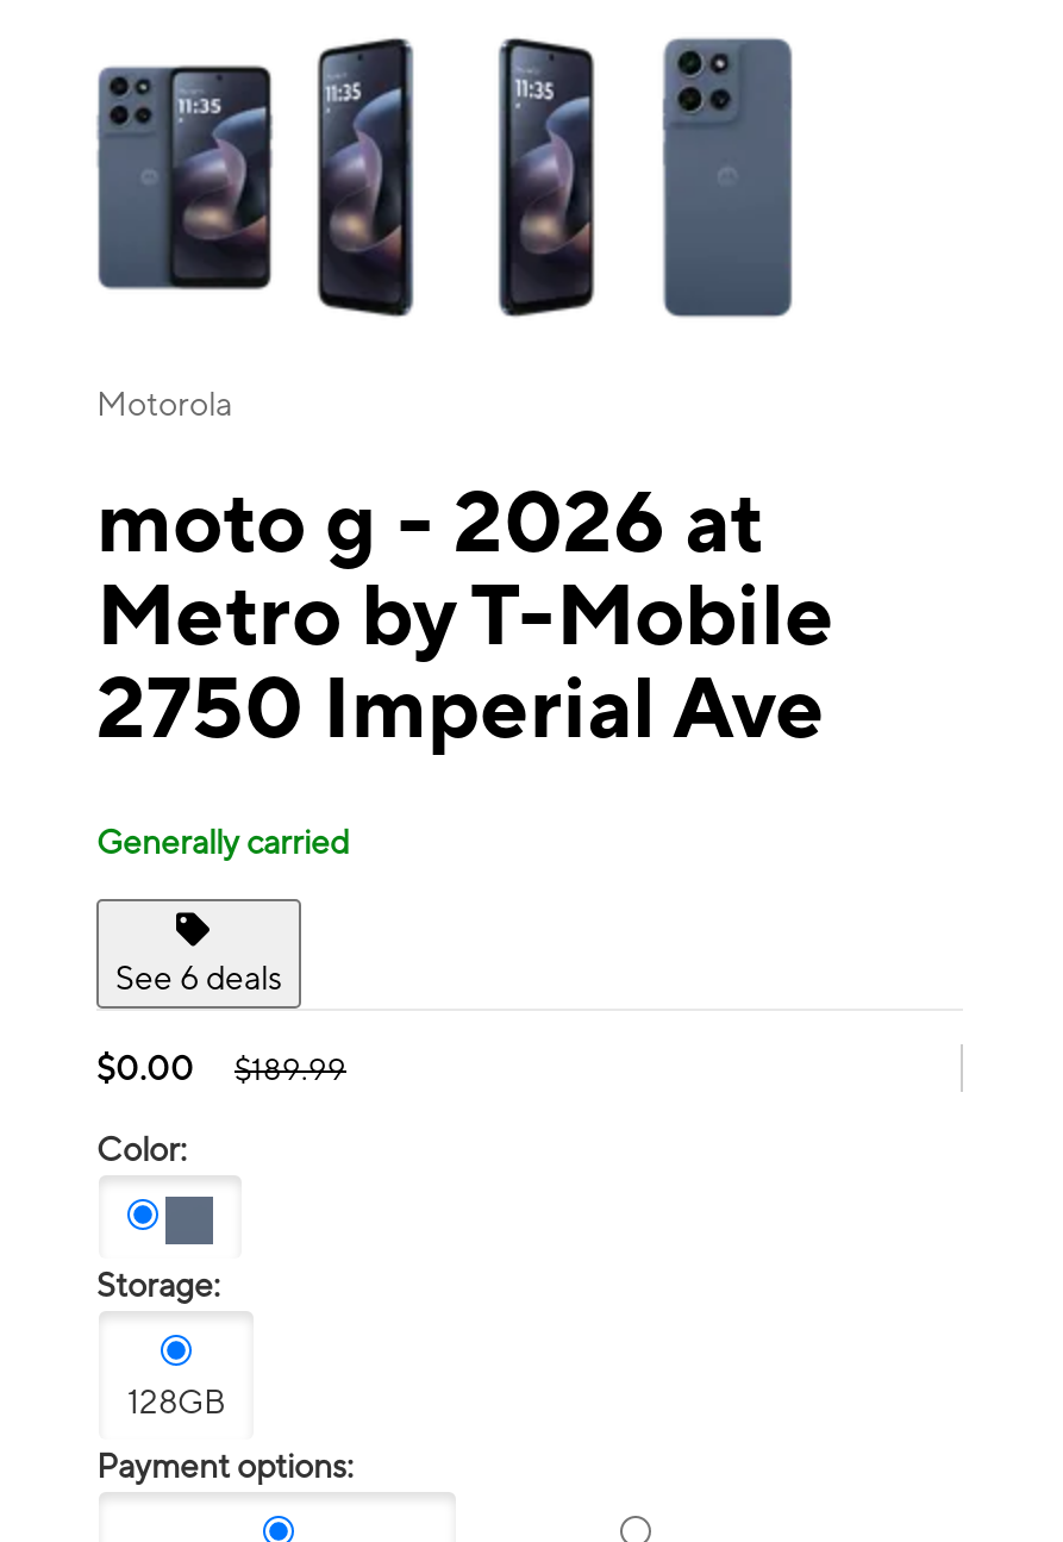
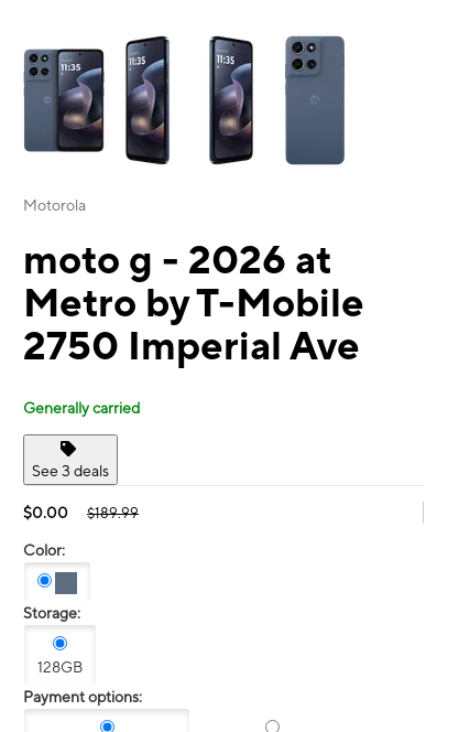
- See 6 deals
+ See 3 deals
